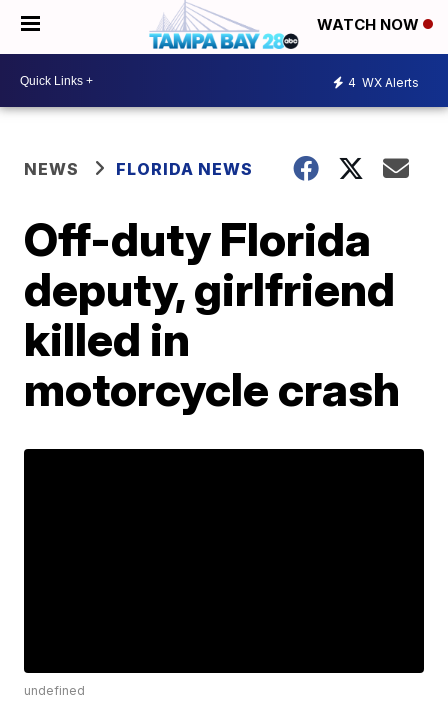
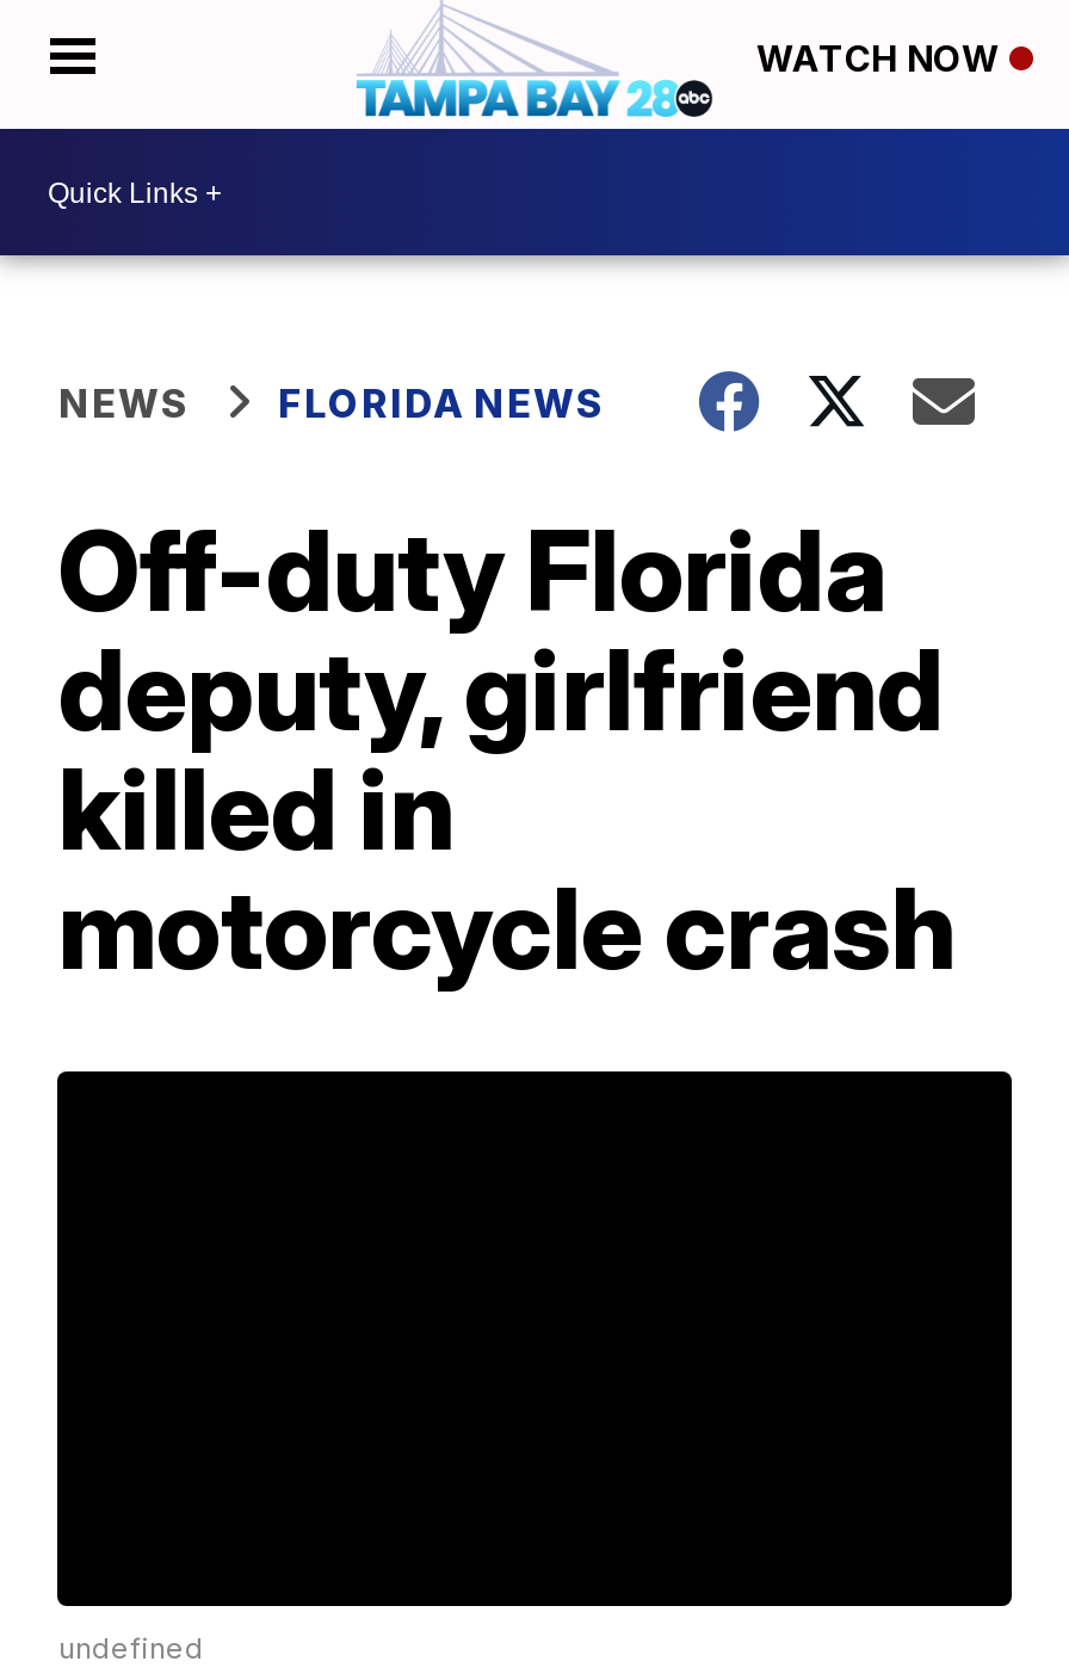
- 4 WX Alerts
